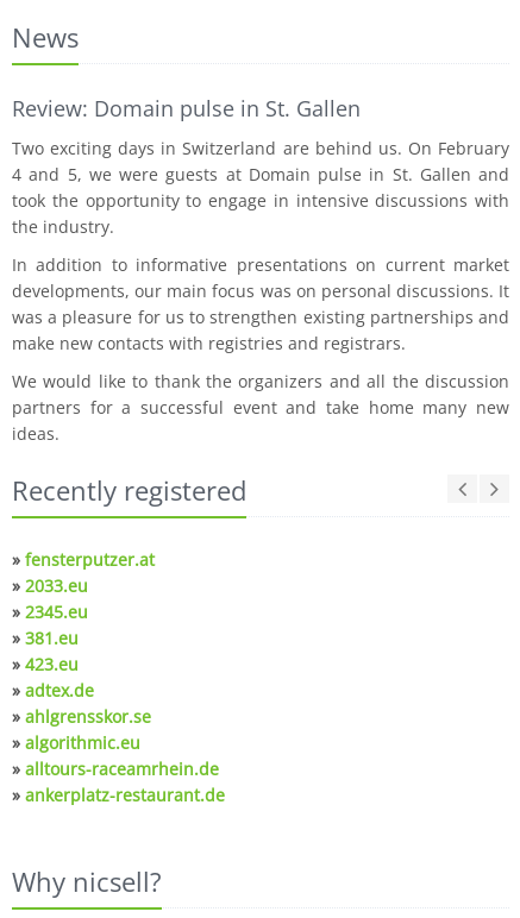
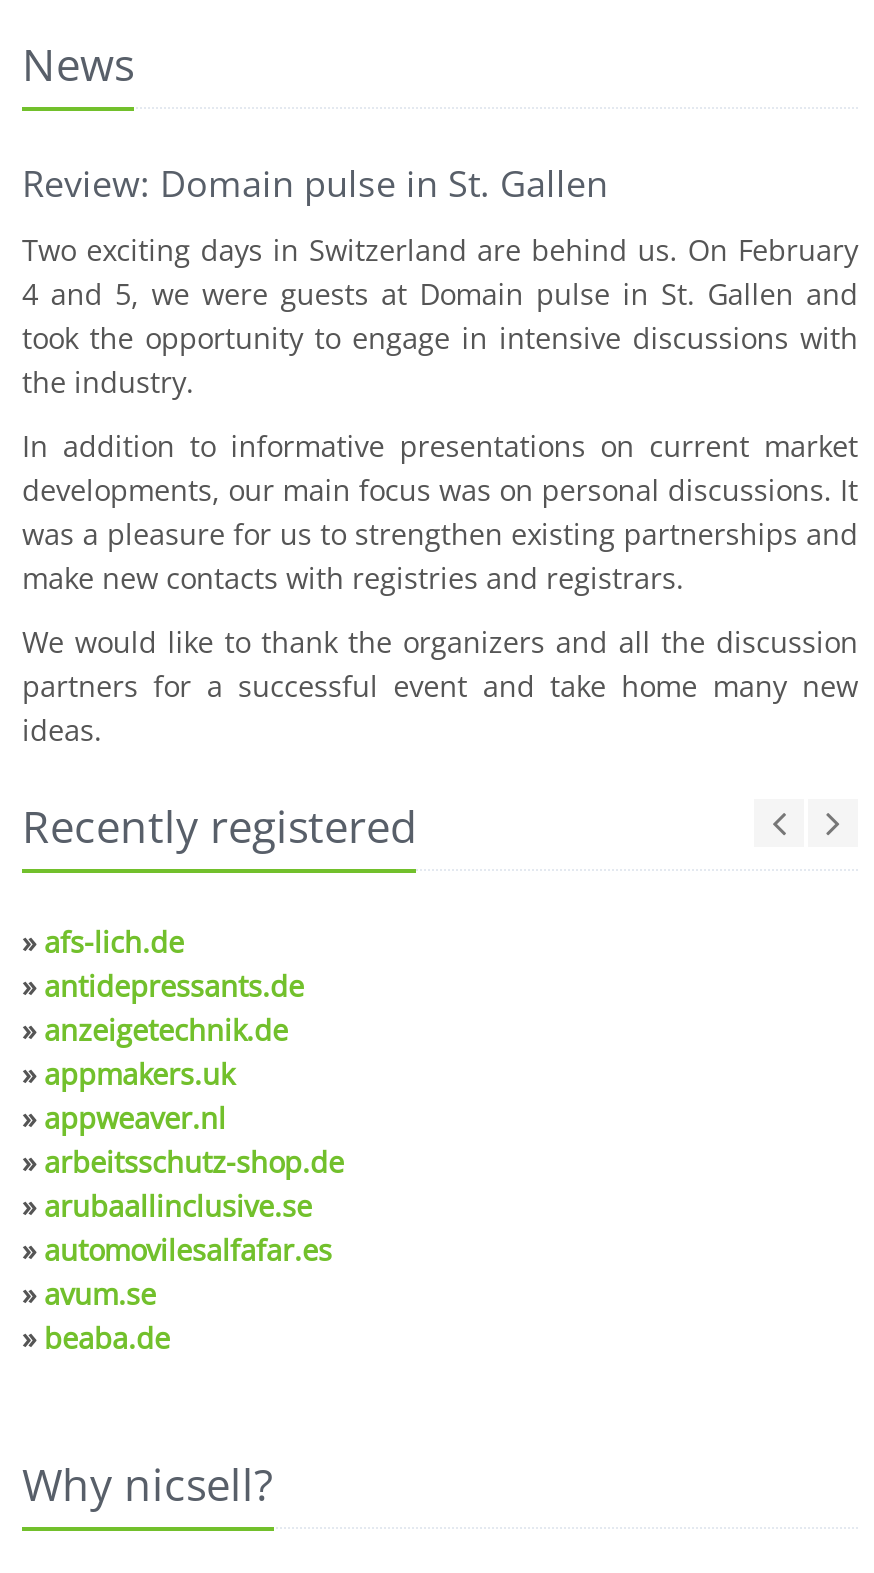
- » fensterputzer.at
- » 2033.eu
- » 2345.eu
- » 381.eu
- » 423.eu
- » adtex.de
- » ahlgrensskor.se
- » algorithmic.eu
- » alltours-raceamrhein.de
- » ankerplatz-restaurant.de
+ » afs-lich.de
+ » antidepressants.de
+ » anzeigetechnik.de
+ » appmakers.uk
+ » appweaver.nl
+ » arbeitsschutz-shop.de
+ » arubaallinclusive.se
+ » automovilesalfafar.es
+ » avum.se
+ » beaba.de
